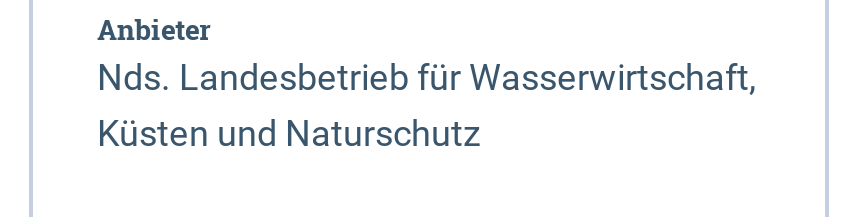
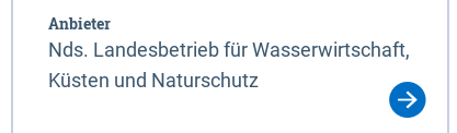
+ [image]
